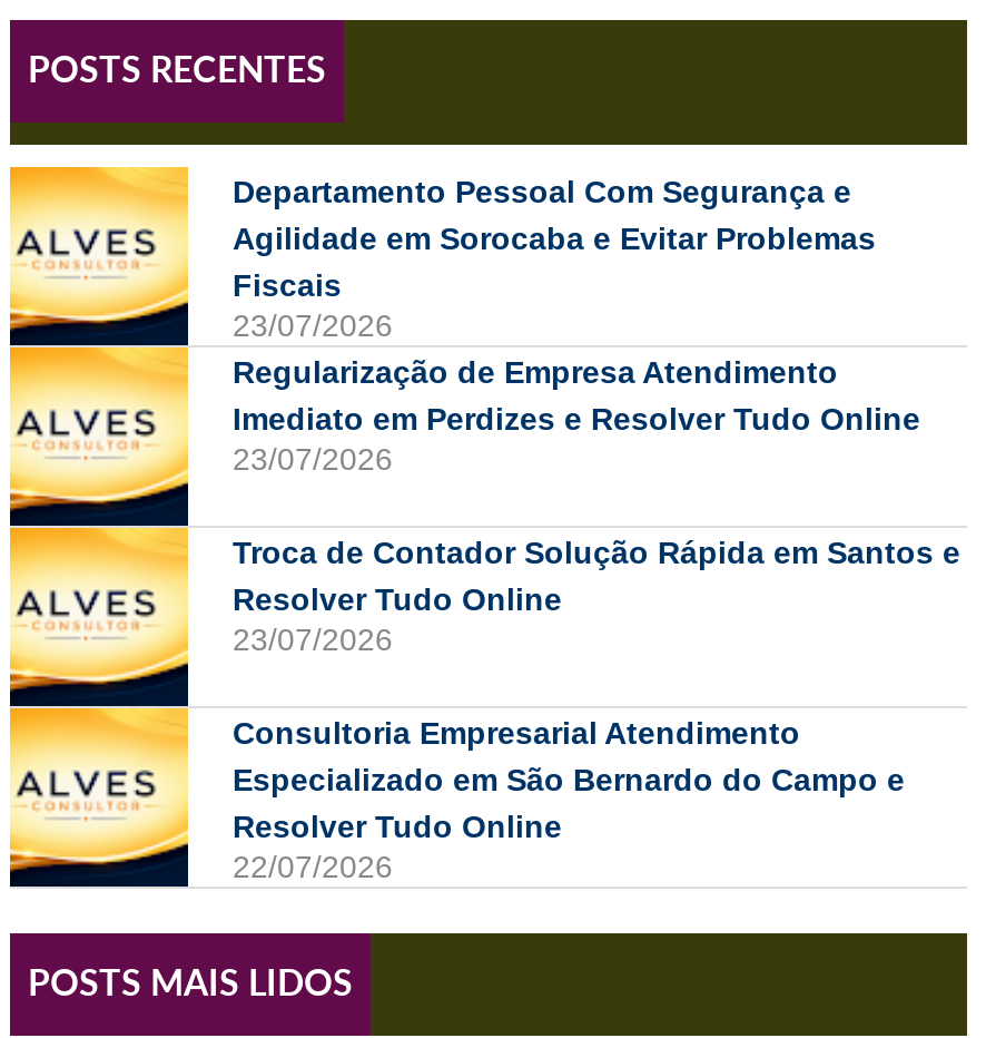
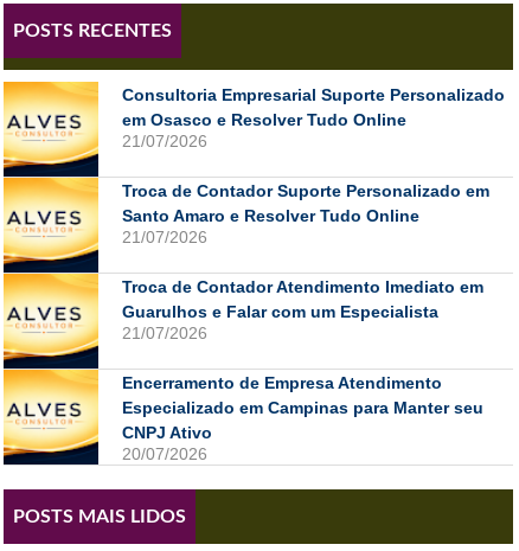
- Departamento Pessoal Com Segurança e
- Agilidade em Sorocaba e Evitar Problemas
- Fiscais
- 23/07/2026
- Regularização de Empresa Atendimento
- Imediato em Perdizes e Resolver Tudo Online
- 23/07/2026
- Troca de Contador Solução Rápida em Santos e
- Resolver Tudo Online
- 23/07/2026
- Consultoria Empresarial Atendimento
- Especializado em São Bernardo do Campo e
- Resolver Tudo Online
- 22/07/2026
+ Consultoria Empresarial Suporte Personalizado
+ em Osasco e Resolver Tudo Online
+ 21/07/2026
+ Troca de Contador Suporte Personalizado em
+ Santo Amaro e Resolver Tudo Online
+ 21/07/2026
+ Troca de Contador Atendimento Imediato em
+ Guarulhos e Falar com um Especialista
+ 21/07/2026
+ Encerramento de Empresa Atendimento
+ Especializado em Campinas para Manter seu
+ CNPJ Ativo
+ 20/07/2026
